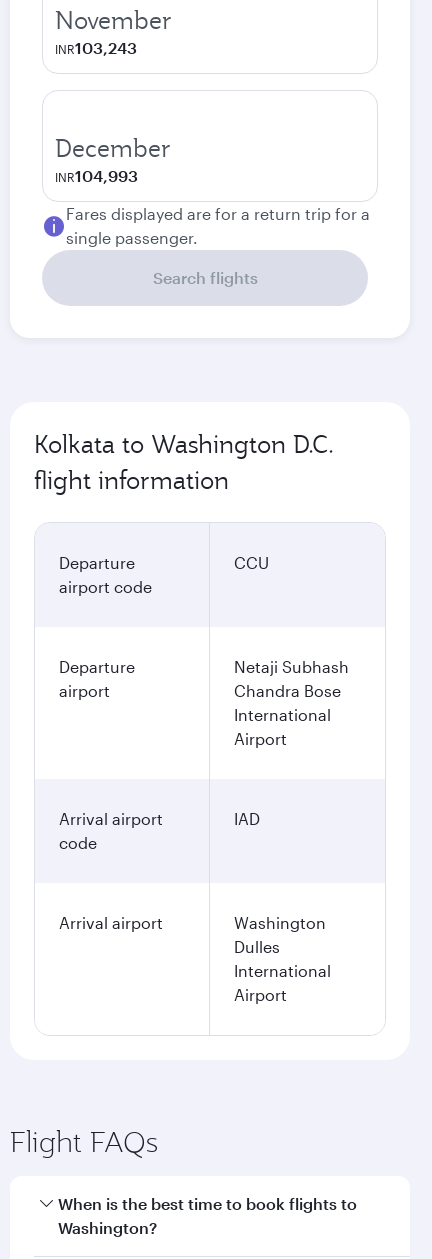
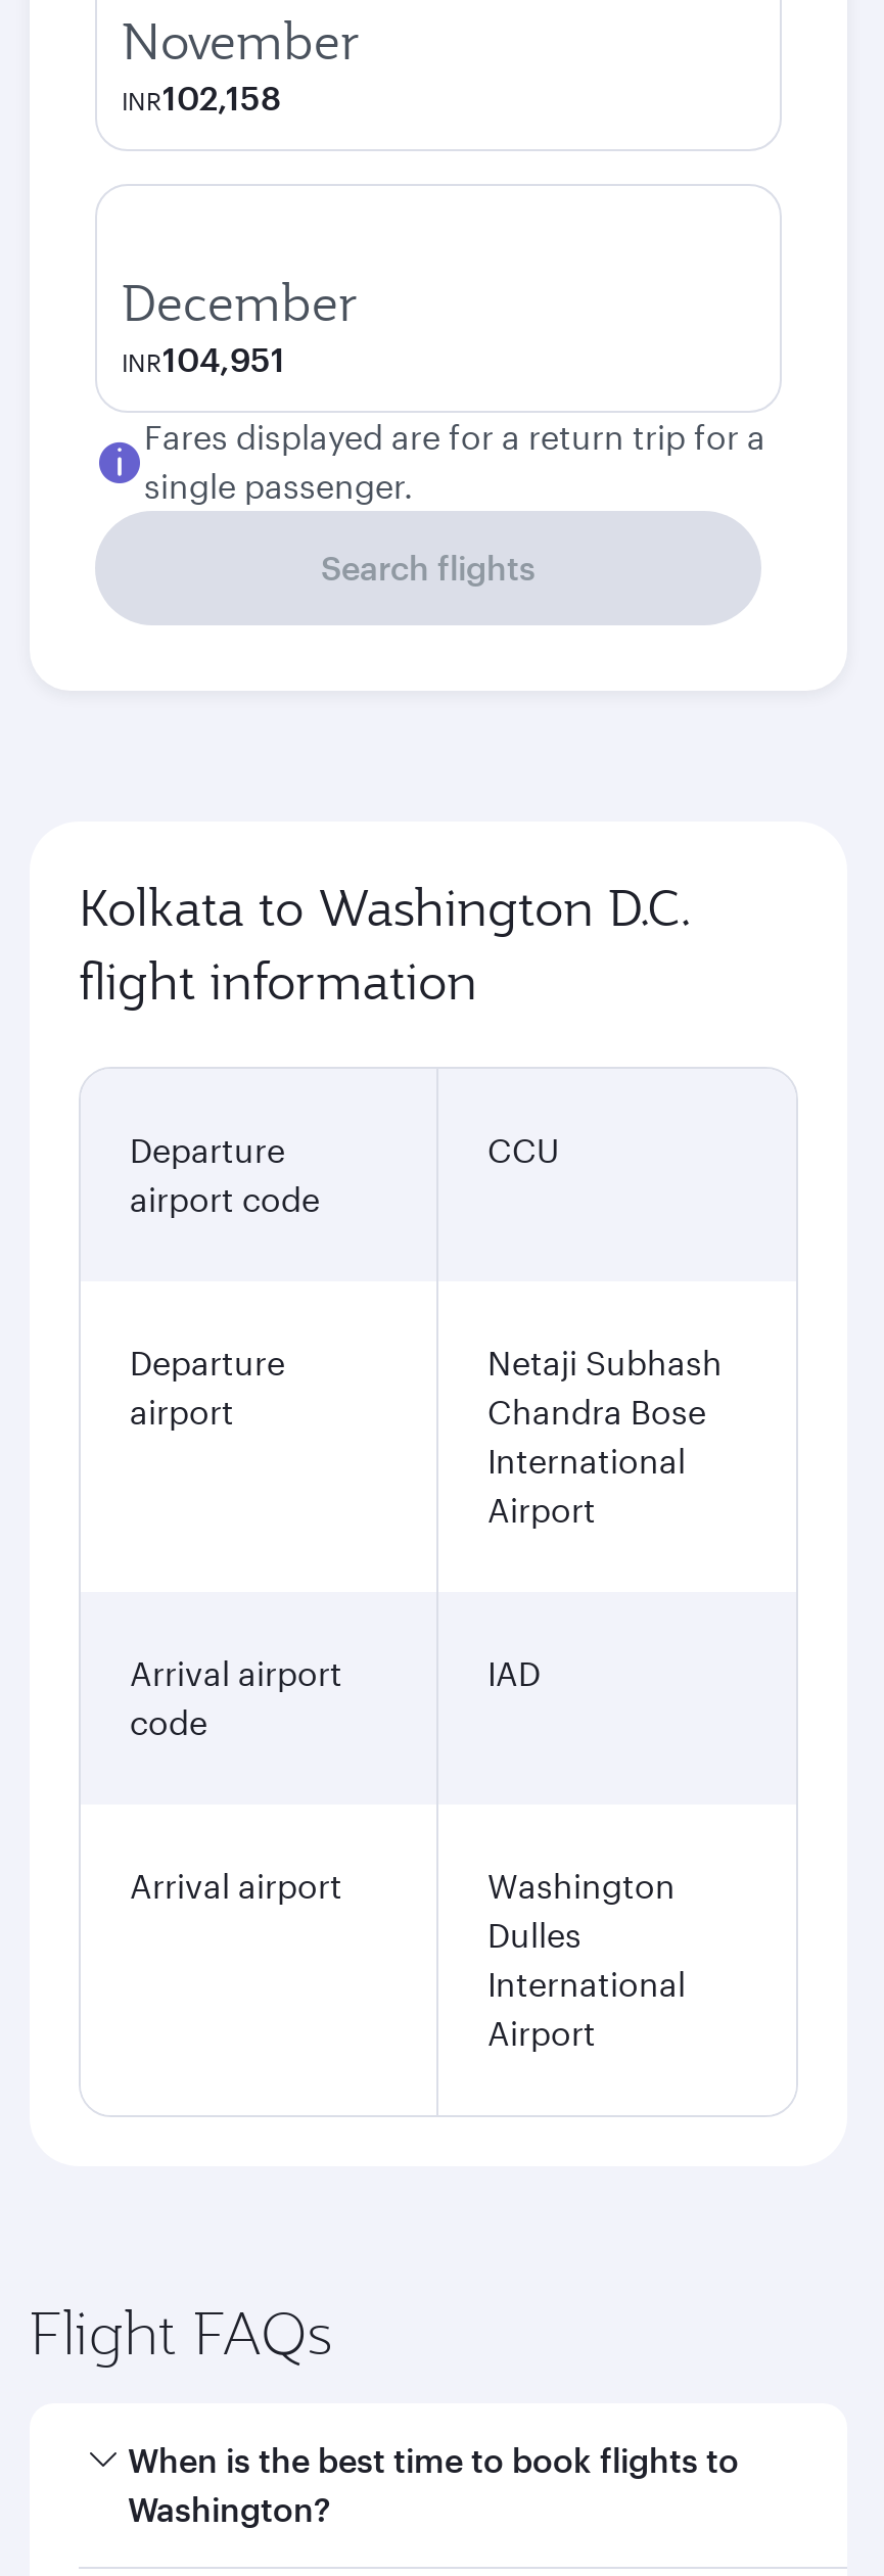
- INR103,243
+ INR102,158

- INR104,993
+ INR104,951
